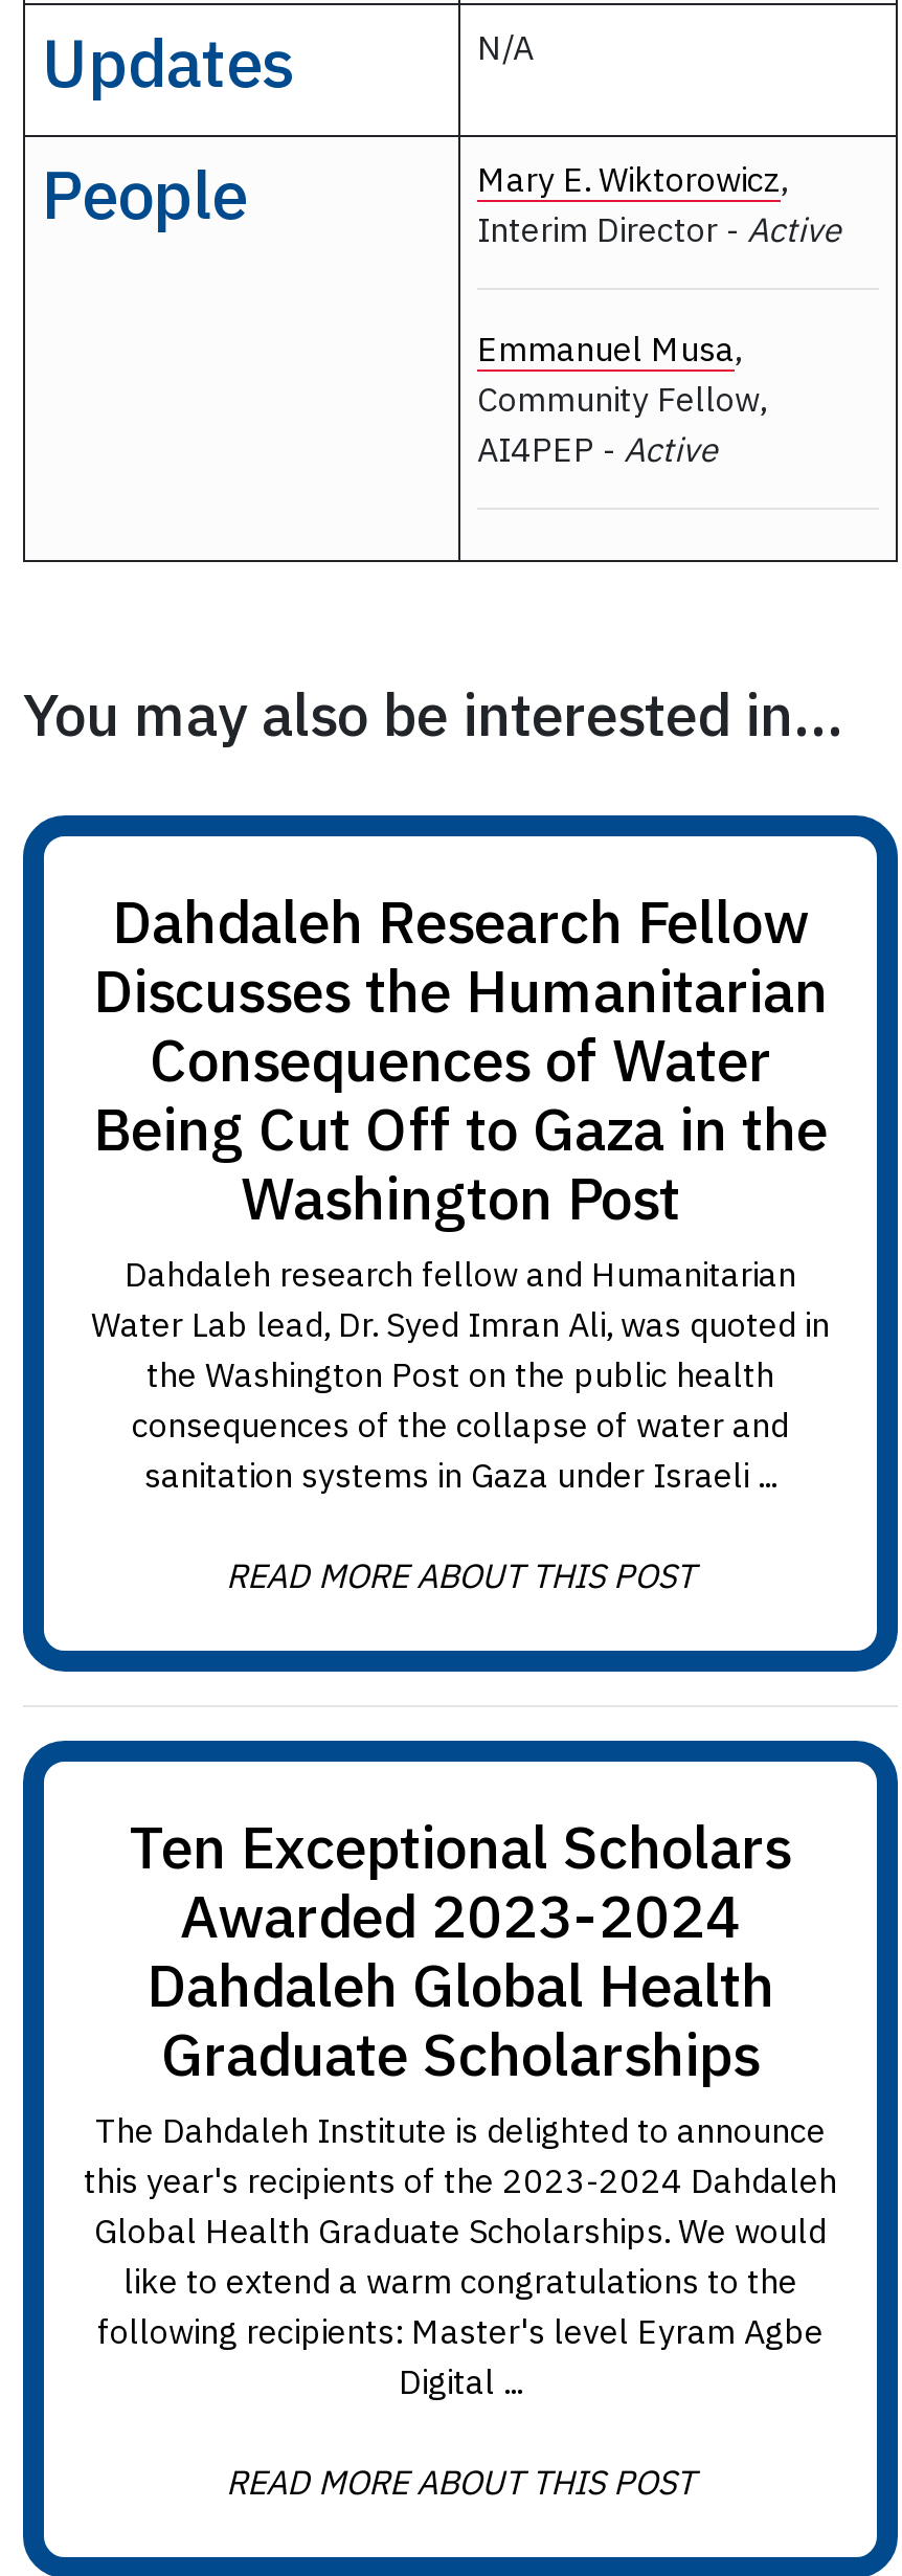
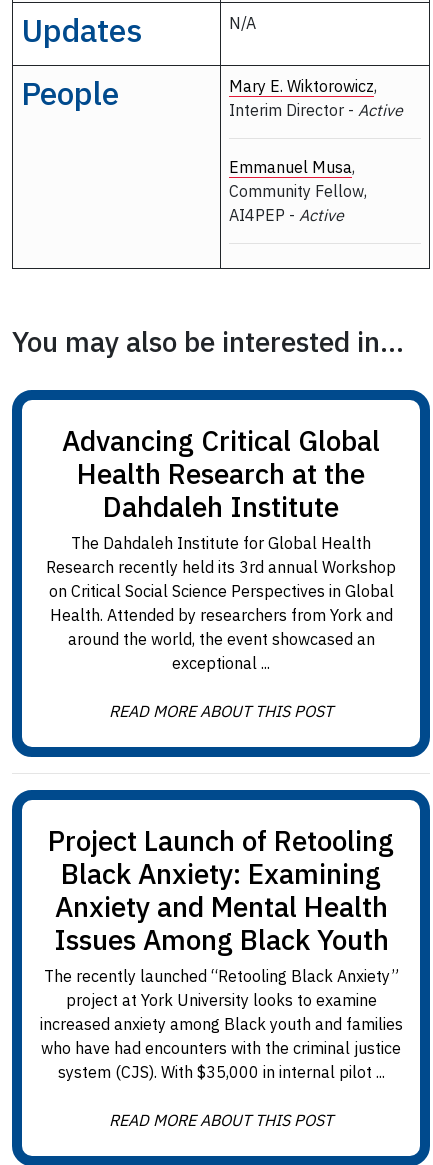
- Dahdaleh Research Fellow
- Discusses the Humanitarian
- Consequences of Water
- Being Cut Off to Gaza in the
- Washington Post
- Dahdaleh research fellow and Humanitarian
- Water Lab lead, Dr. Syed Imran Ali, was quoted in
- the Washington Post on the public health
- consequences of the collapse of water and
- sanitation systems in Gaza under Israeli ...
+ Advancing Critical Global
+ Health Research at the
+ Dahdaleh Institute
+ The Dahdaleh Institute for Global Health
+ Research recently held its 3rd annual Workshop
+ on Critical Social Science Perspectives in Global
+ Health. Attended by researchers from York and
+ around the world, the event showcased an
+ exceptional ...

- Ten Exceptional Scholars
- Awarded 2023-2024
- Dahdaleh Global Health
- Graduate Scholarships
- The Dahdaleh Institute is delighted to announce
- this year's recipients of the 2023-2024 Dahdaleh
- Global Health Graduate Scholarships. We would
- like to extend a warm congratulations to the
- following recipients: Master's level Eyram Agbe
- Digital ...
+ Project Launch of Retooling
+ Black Anxiety: Examining
+ Anxiety and Mental Health
+ Issues Among Black Youth
+ The recently launched “Retooling Black Anxiety”
+ project at York University looks to examine
+ increased anxiety among Black youth and families
+ who have had encounters with the criminal justice
+ system (CJS). With $35,000 in internal pilot ...
